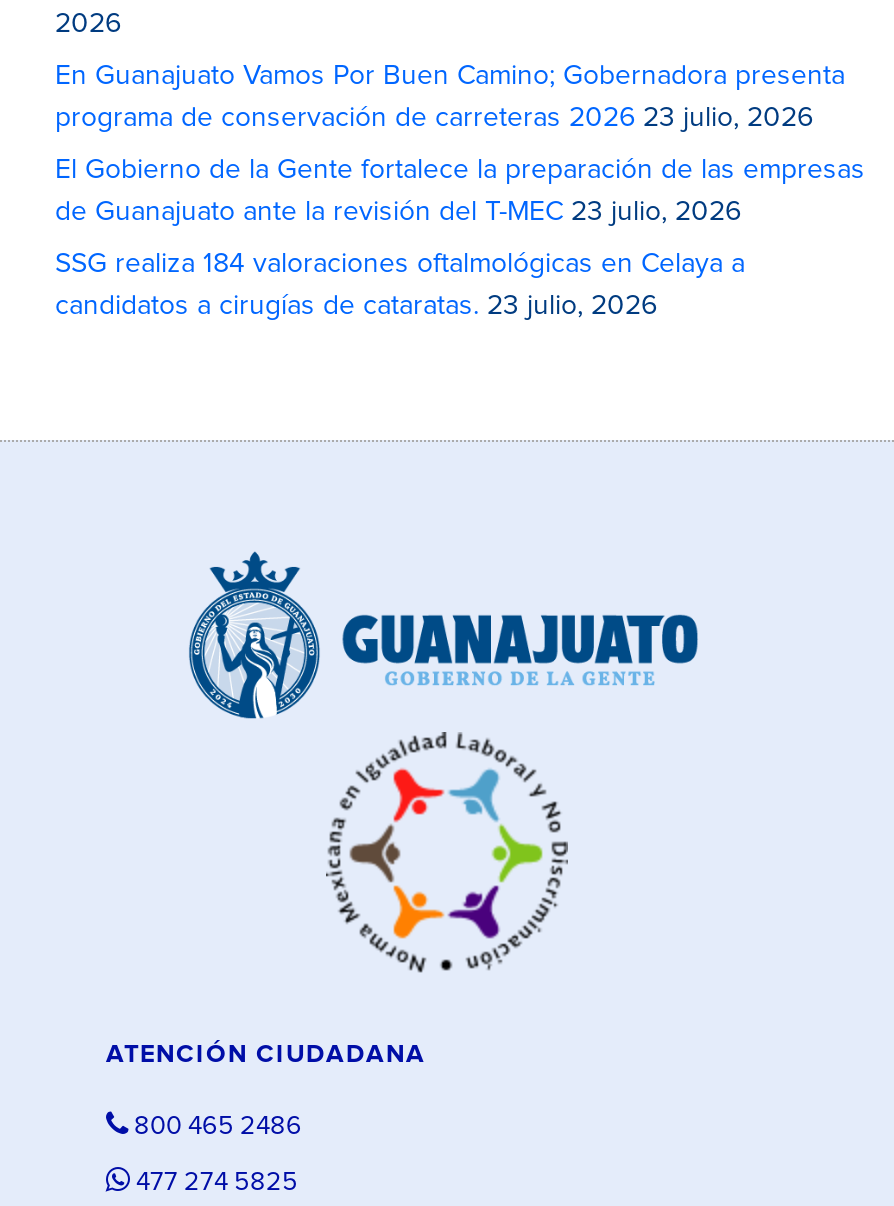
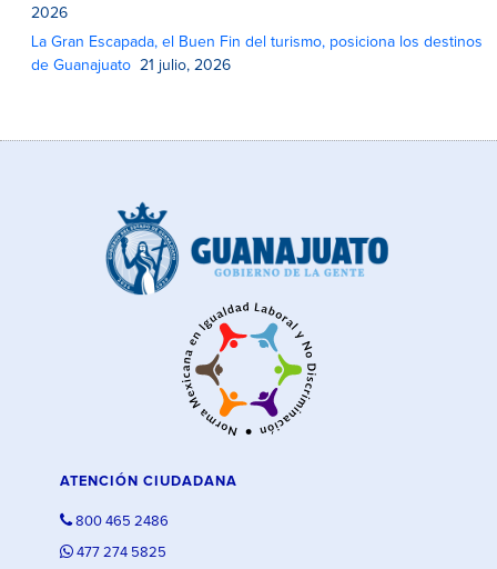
- En Guanajuato Vamos Por Buen Camino; Gobernadora presenta
- programa de conservación de carreteras 2026 23 julio, 2026
- El Gobierno de la Gente fortalece la preparación de las empresas
- de Guanajuato ante la revisión del T-MEC 23 julio, 2026
- SSG realiza 184 valoraciones oftalmológicas en Celaya a
- candidatos a cirugías de cataratas. 23 julio, 2026
+ La Gran Escapada, el Buen Fin del turismo, posiciona los destinos
+ de Guanajuato 21 julio, 2026
